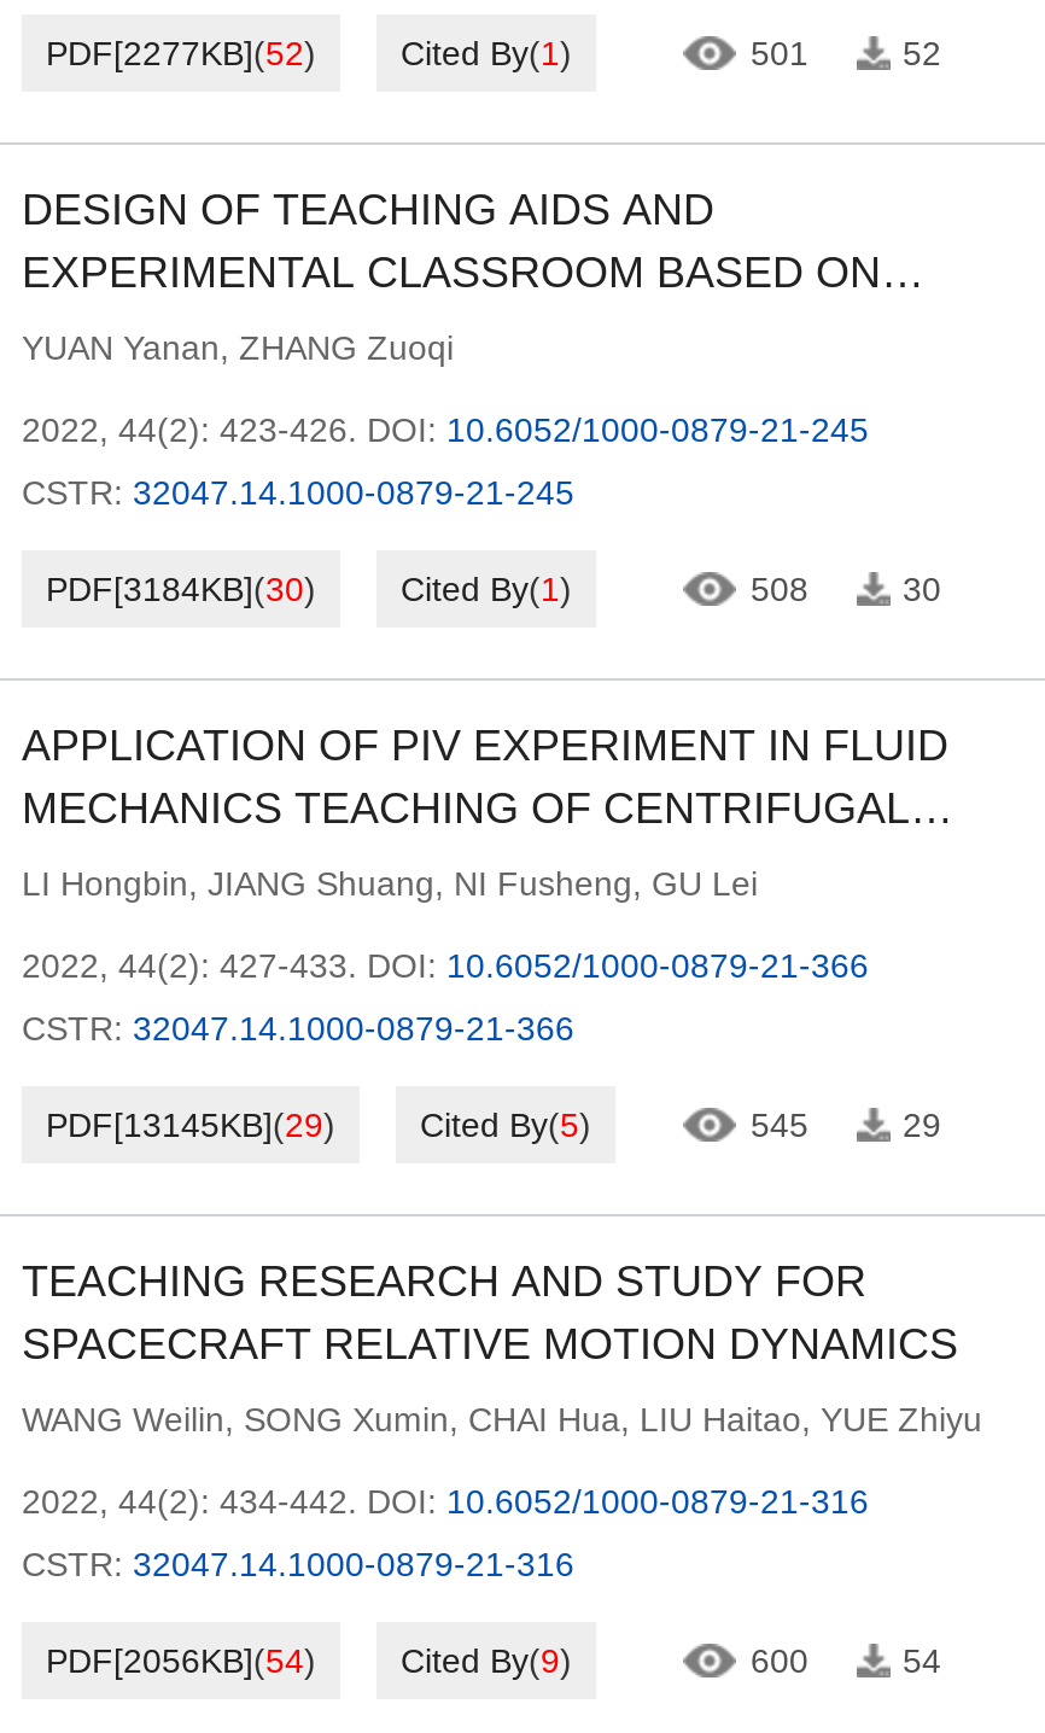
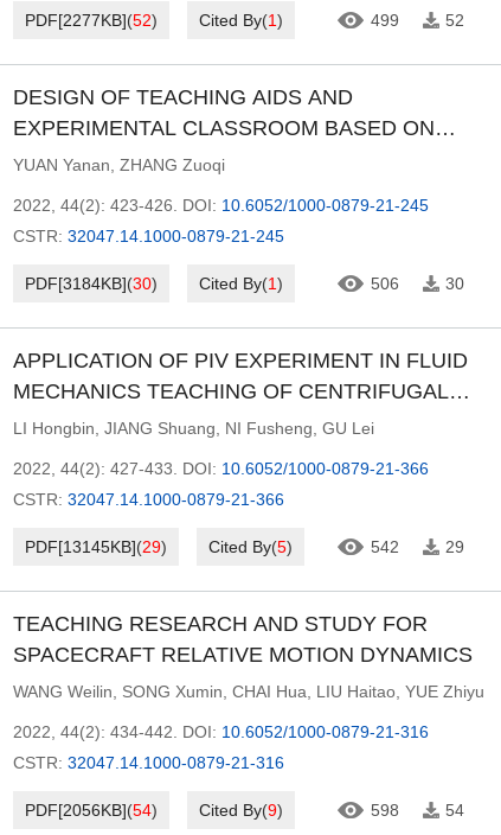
- 501
+ 499

- 508
+ 506

- 545
+ 542

- 600
+ 598
